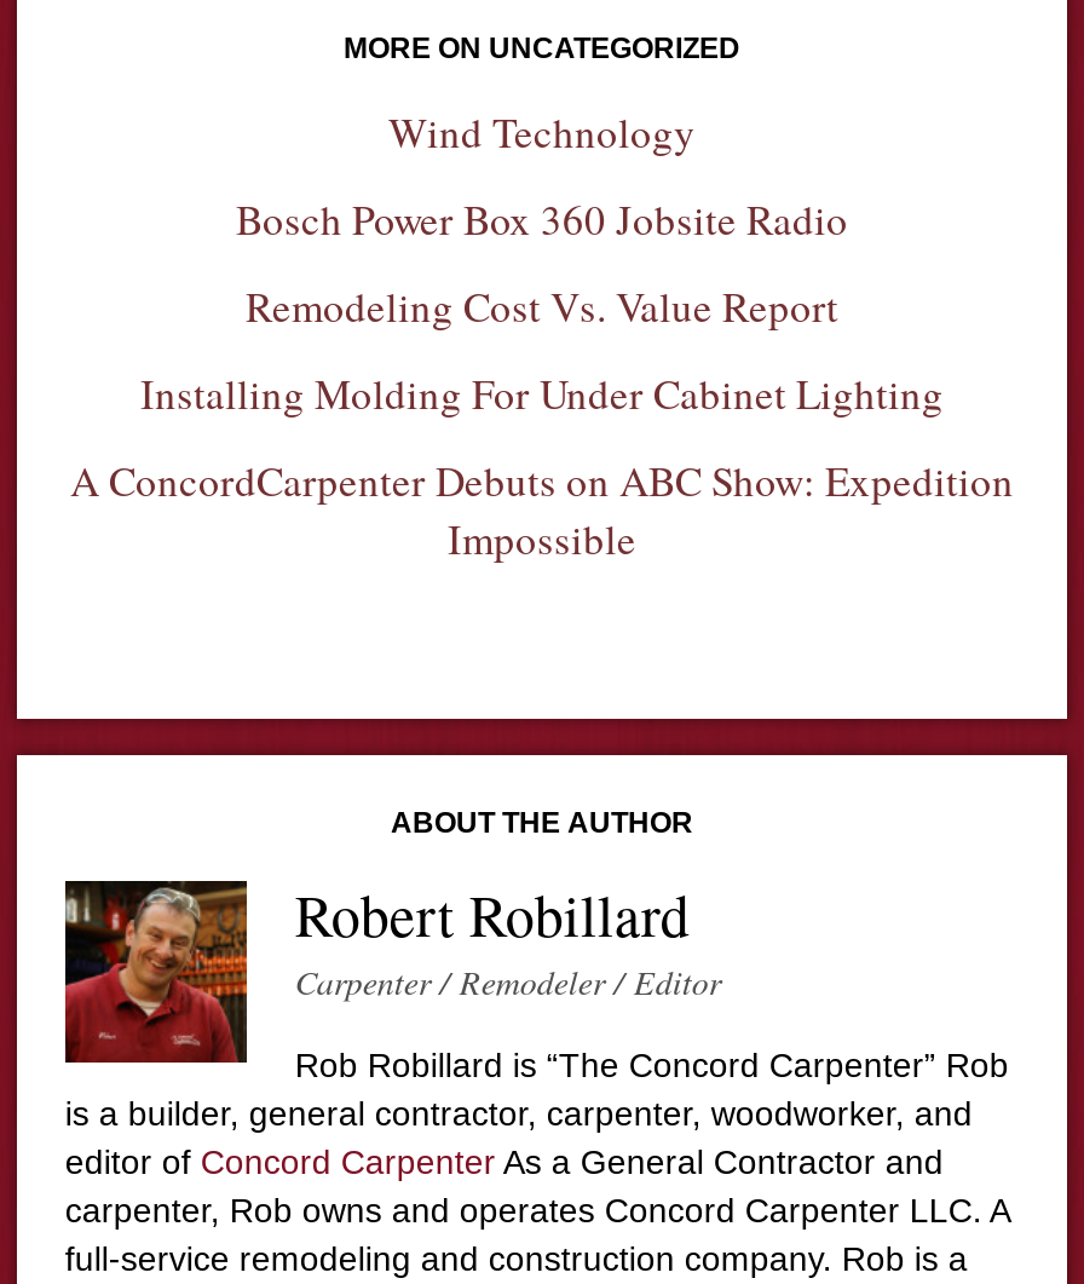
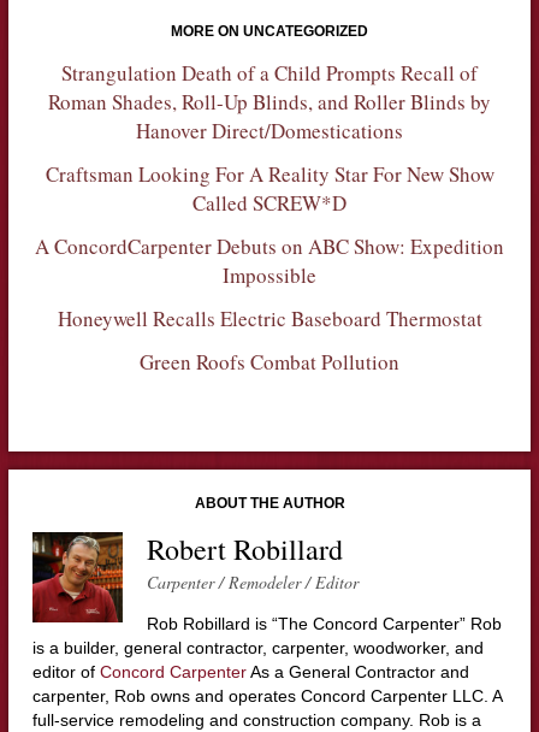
- Wind Technology
- Bosch Power Box 360 Jobsite Radio
- Remodeling Cost Vs. Value Report
- Installing Molding For Under Cabinet Lighting
+ Strangulation Death of a Child Prompts Recall of
+ Roman Shades, Roll-Up Blinds, and Roller Blinds by
+ Hanover Direct/Domestications
+ Craftsman Looking For A Reality Star For New Show
+ Called SCREW*D

+ Honeywell Recalls Electric Baseboard Thermostat
+ Green Roofs Combat Pollution
